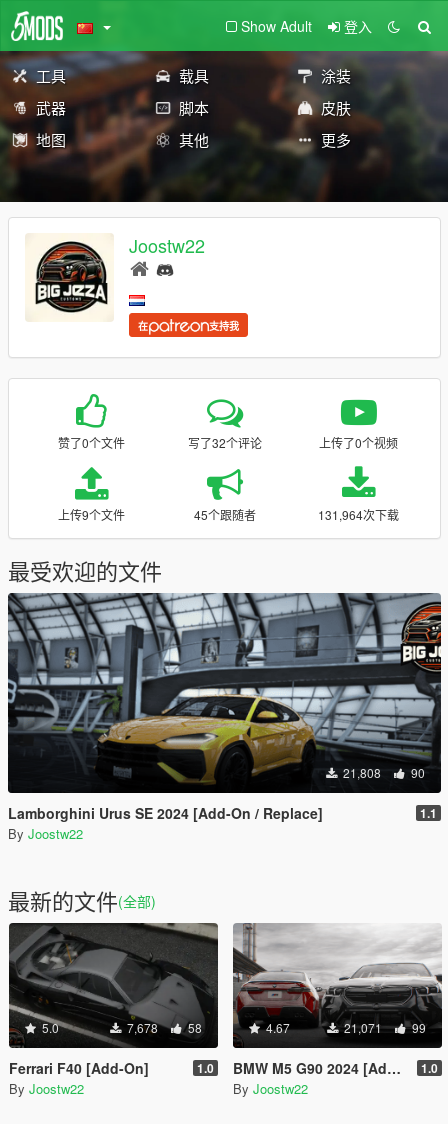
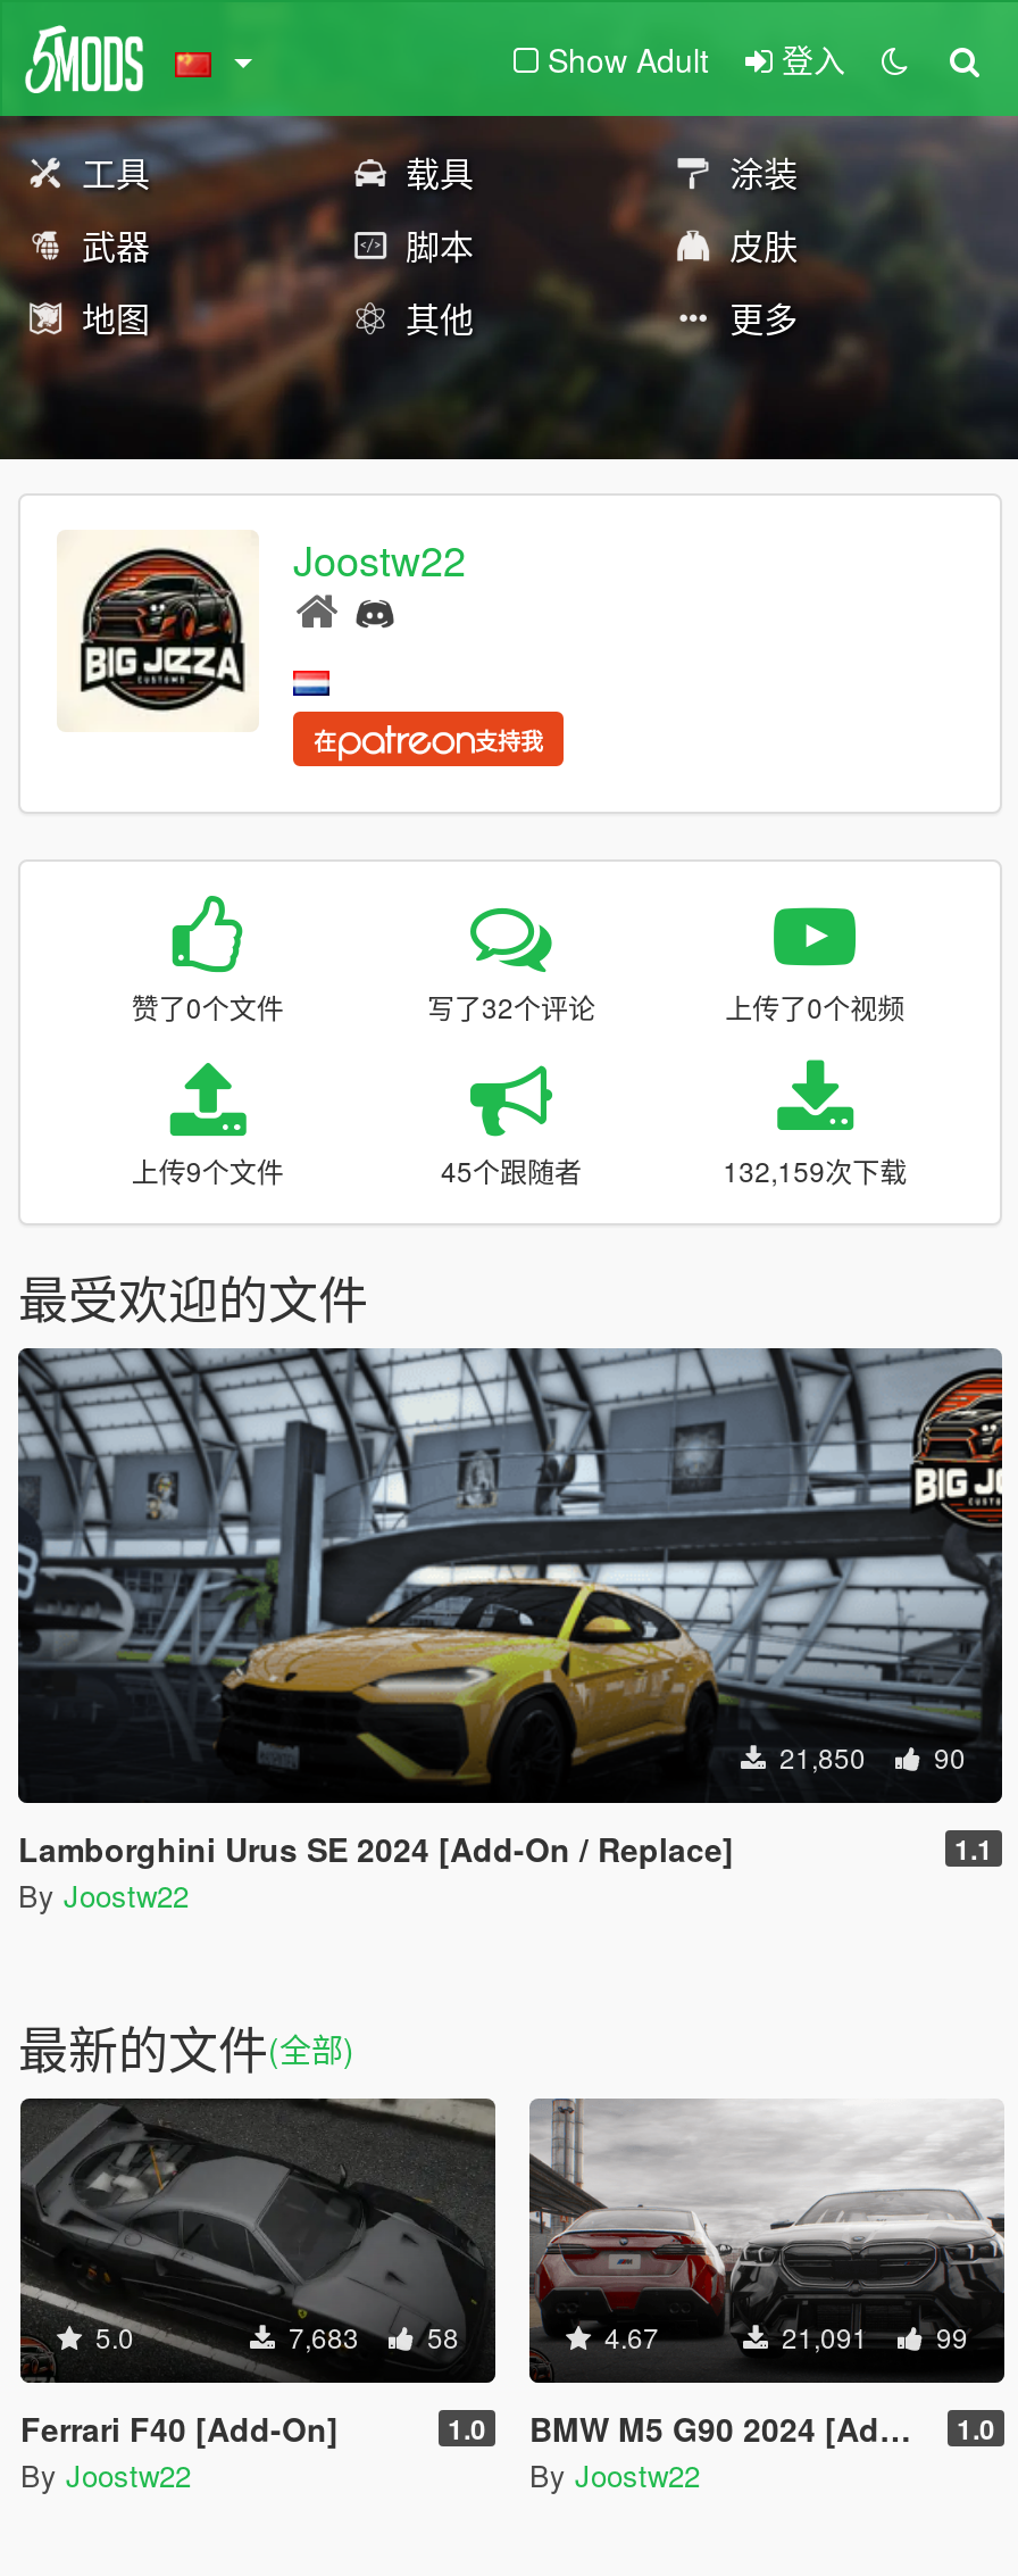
- 131,964次下载
+ 132,159次下载

- 21,808 90
+ 21,850 90

- 7,678 58
+ 7,683 58

- 21,071 99
+ 21,091 99
